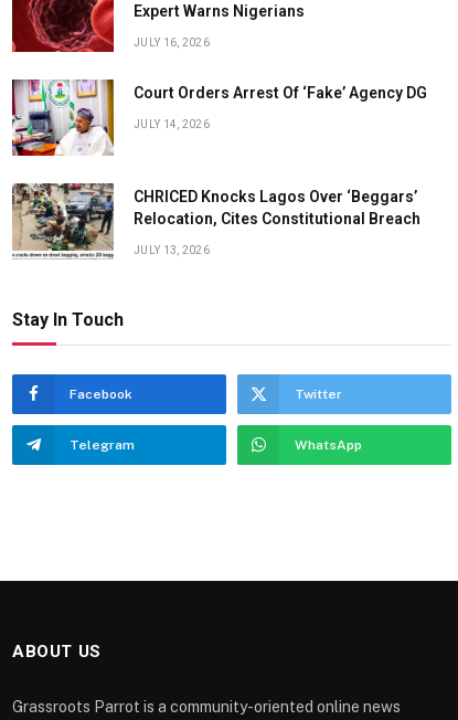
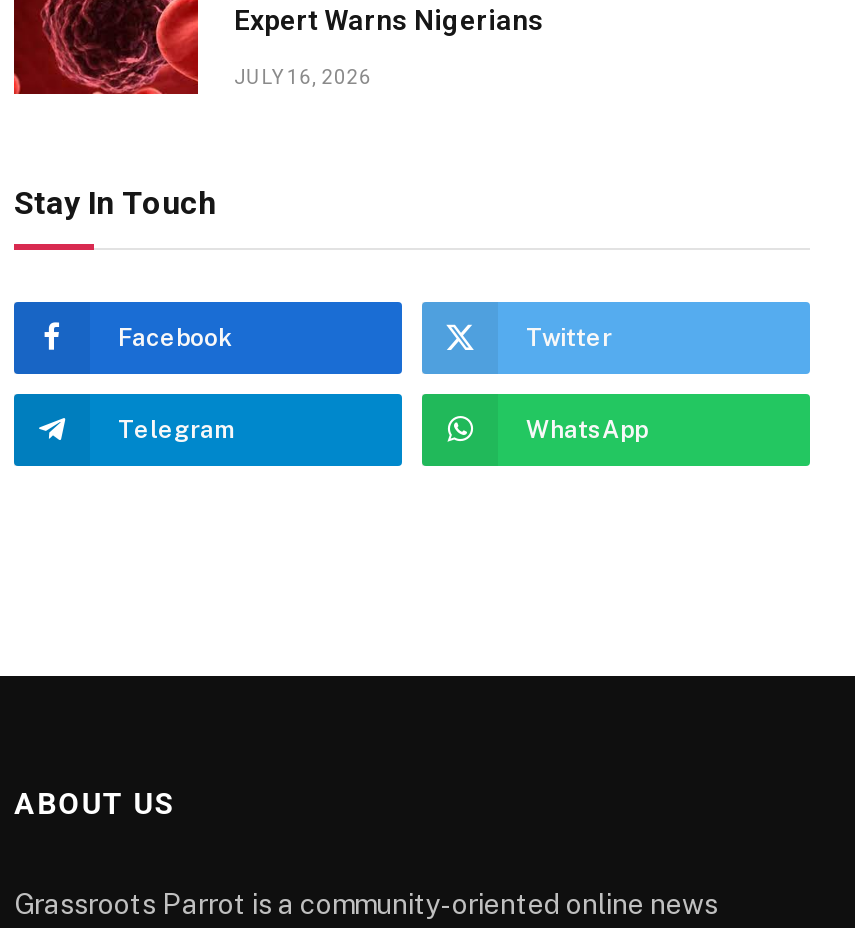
- [image]
- Court Orders Arrest Of ‘Fake’ Agency DG
- JULY 14, 2026

- [image]
- CHRICED Knocks Lagos Over ‘Beggars’
- Relocation, Cites Constitutional Breach
- JULY 13, 2026
